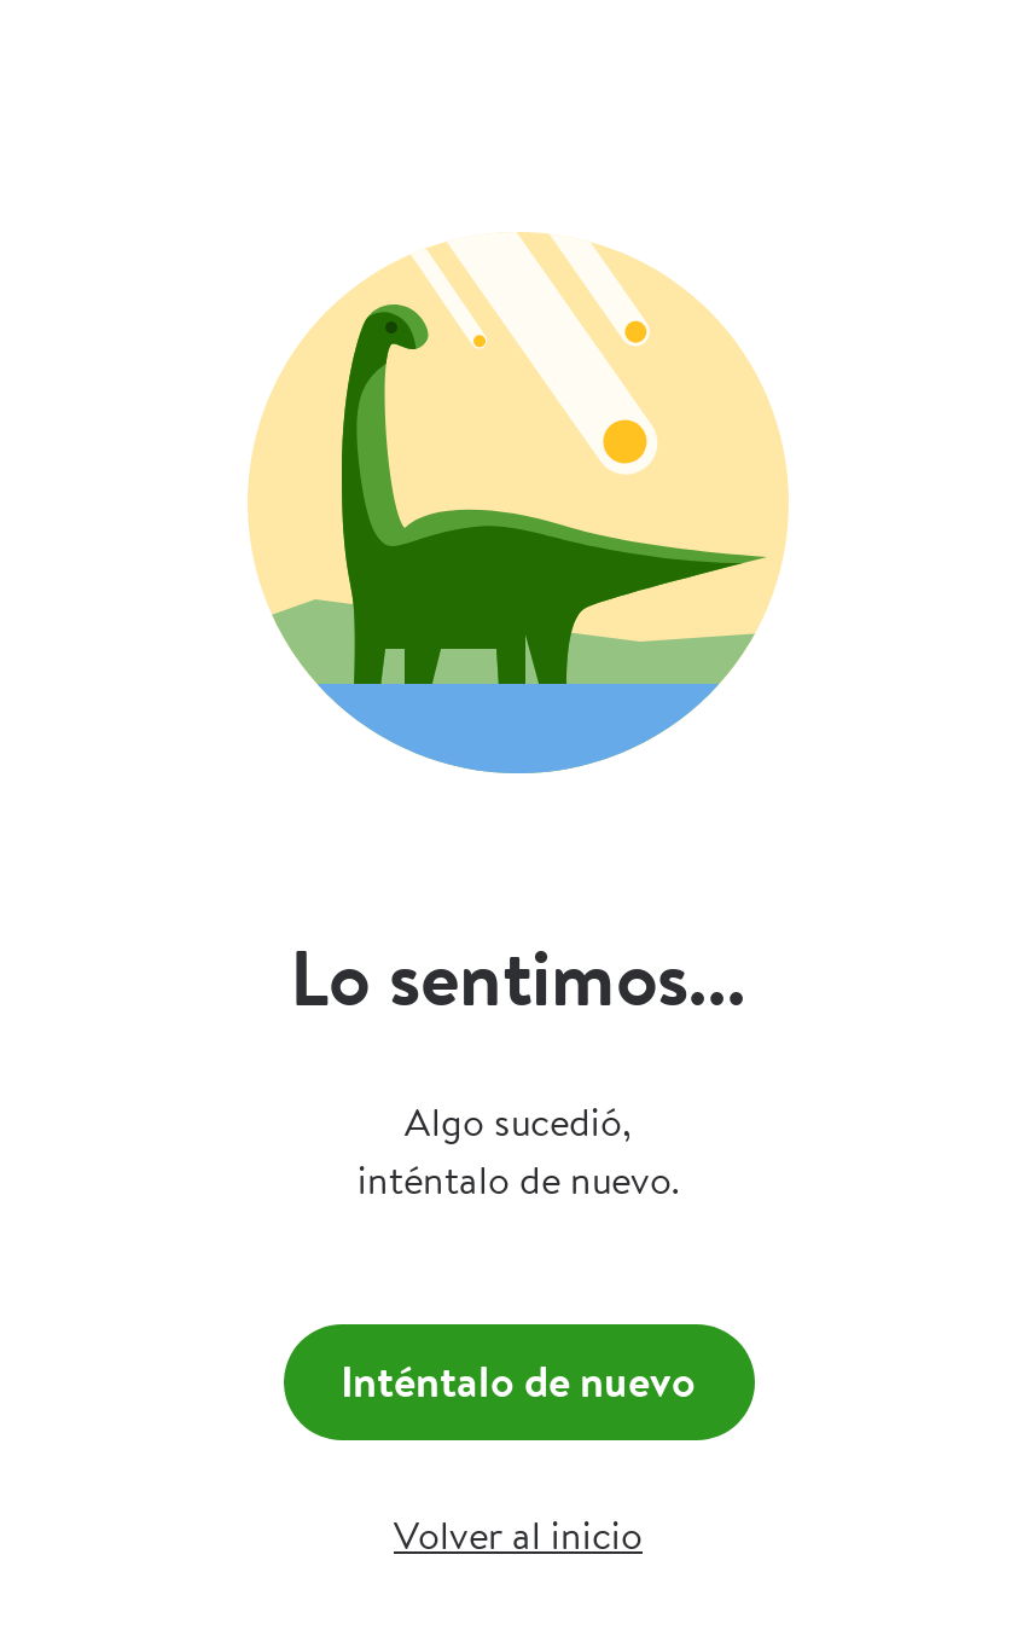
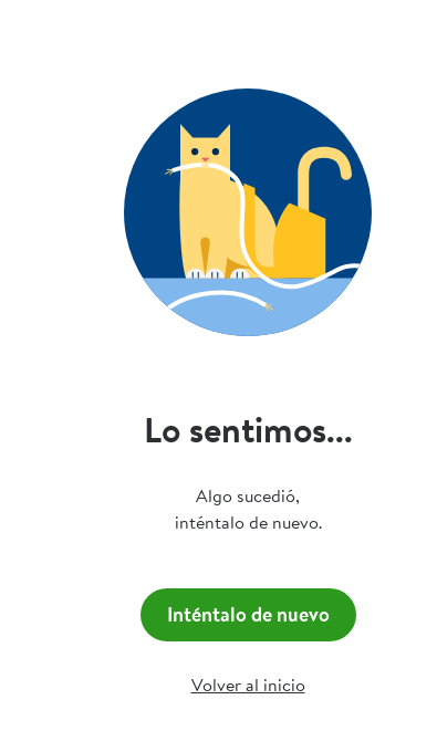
- [image]
+ [image]
